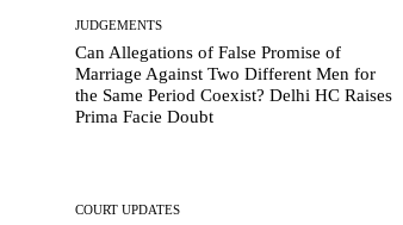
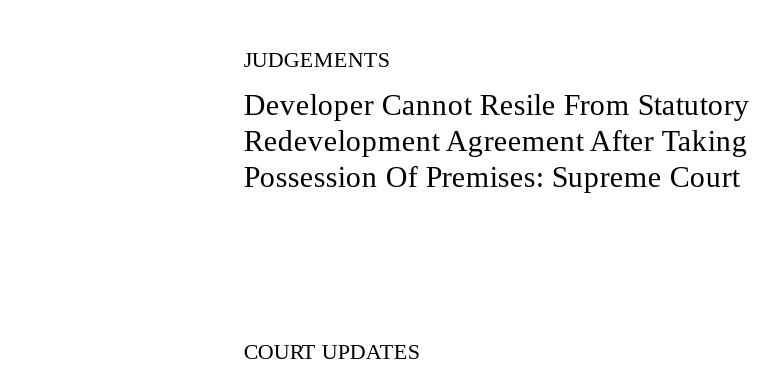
- Can Allegations of False Promise of
- Marriage Against Two Different Men for
- the Same Period Coexist? Delhi HC Raises
- Prima Facie Doubt
+ Developer Cannot Resile From Statutory
+ Redevelopment Agreement After Taking
+ Possession Of Premises: Supreme Court
